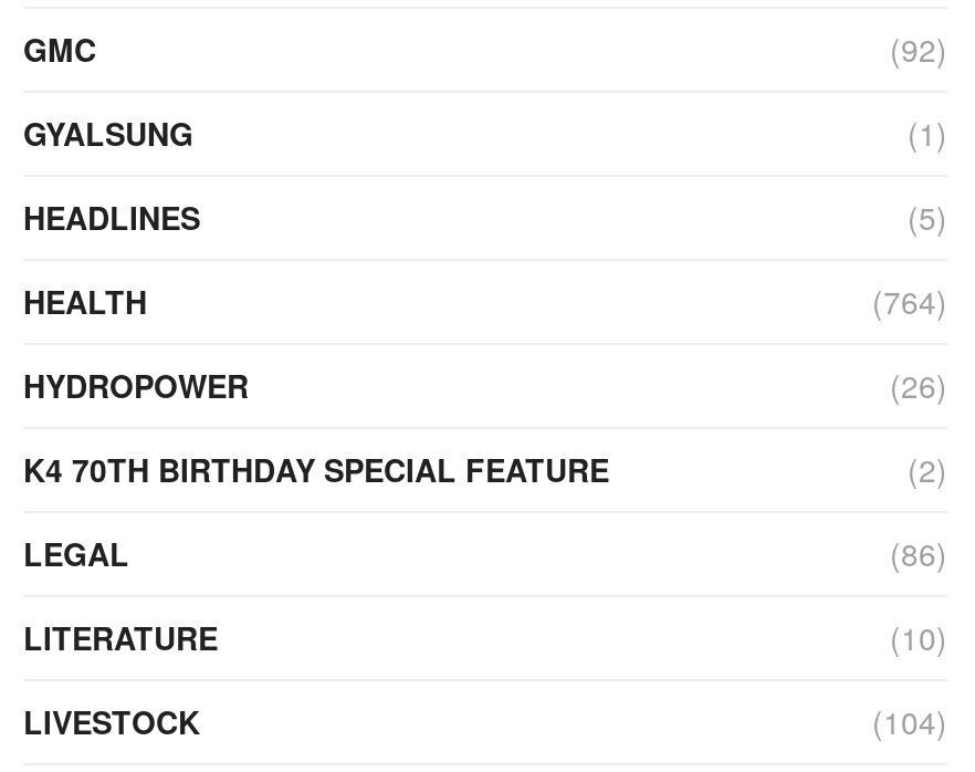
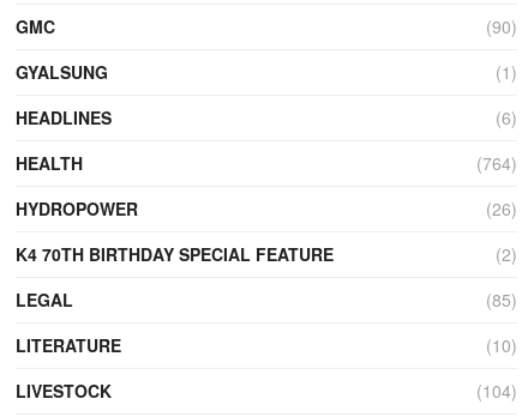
- (92)
+ (90)

- (5)
+ (6)

- (86)
+ (85)
